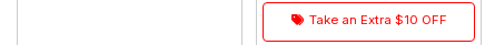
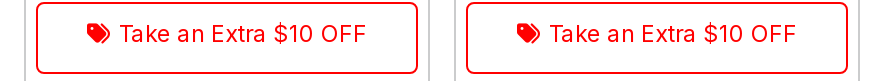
+ Take an Extra $10 OFF
